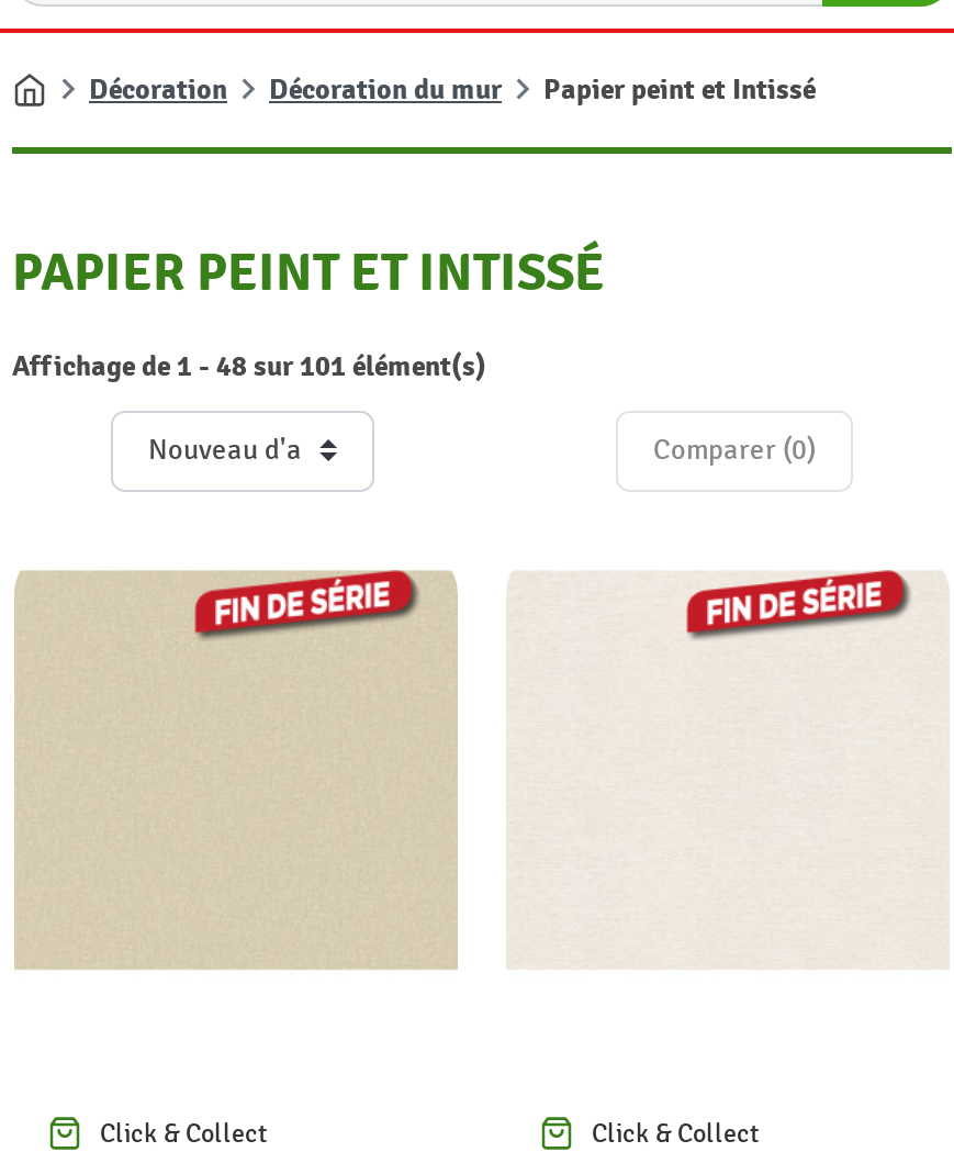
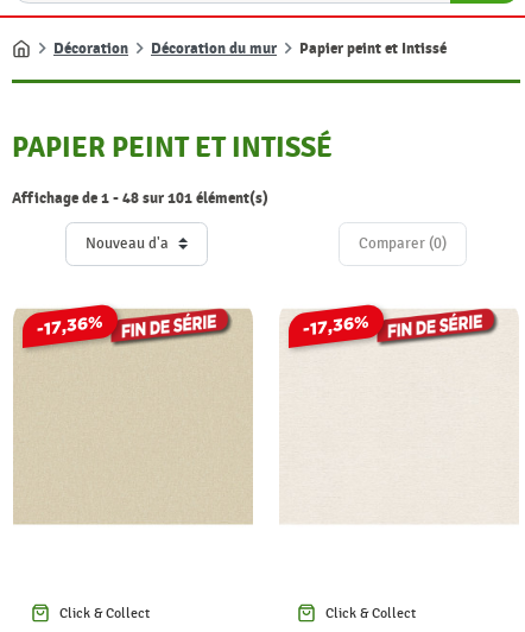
+ -17,36%

+ -17,36%
